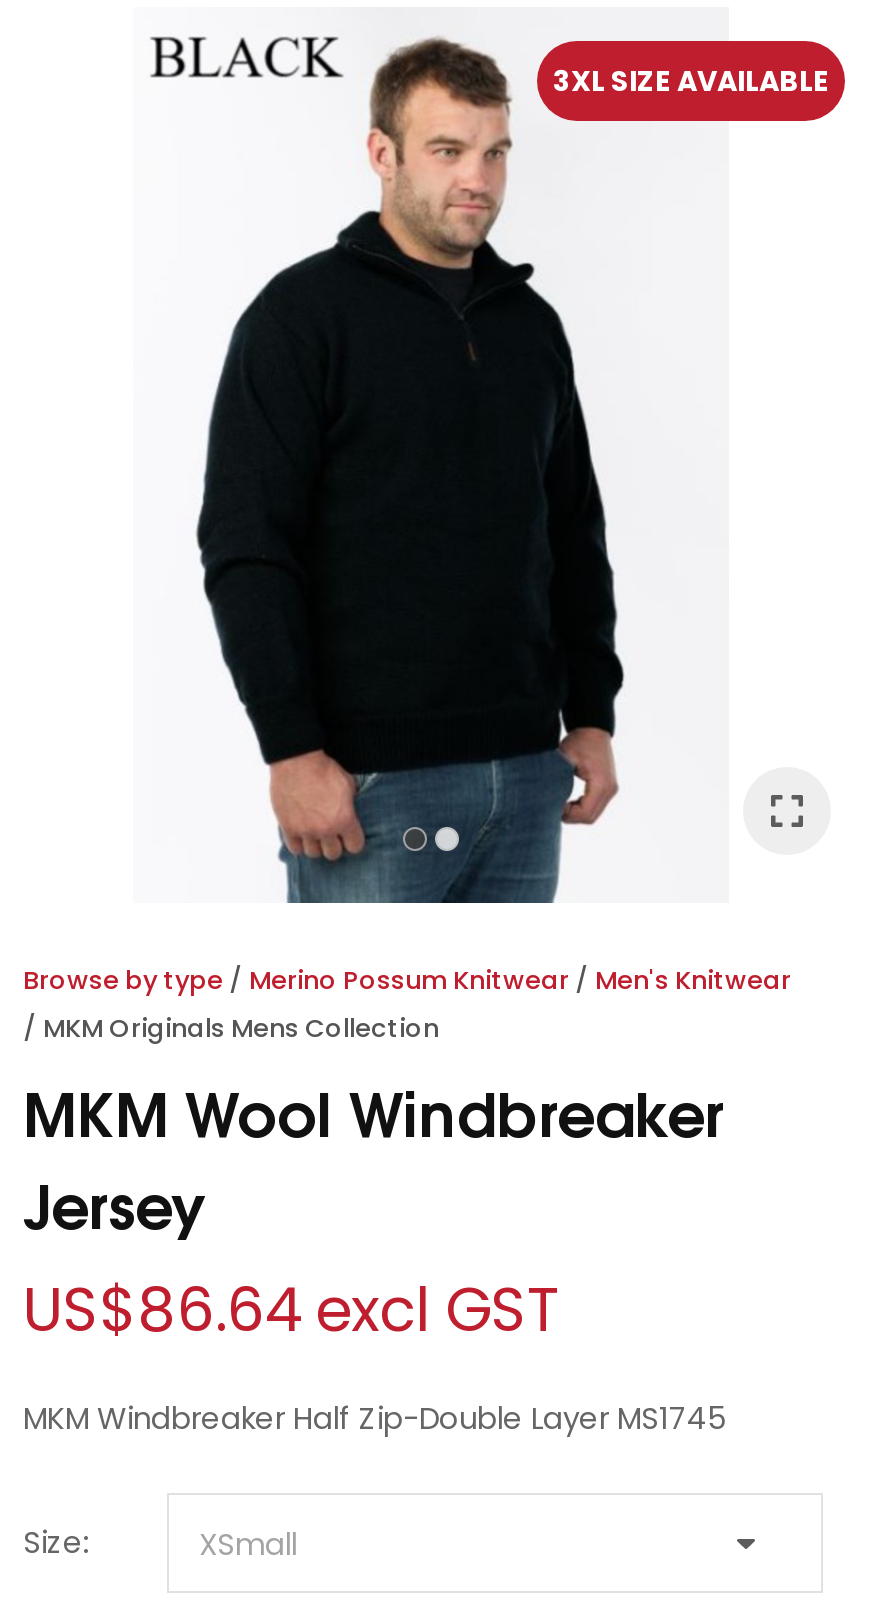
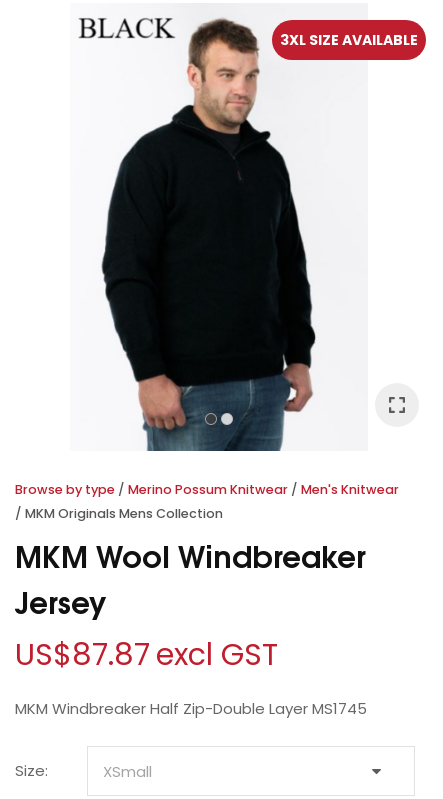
- US$86.64 excl GST
+ US$87.87 excl GST
